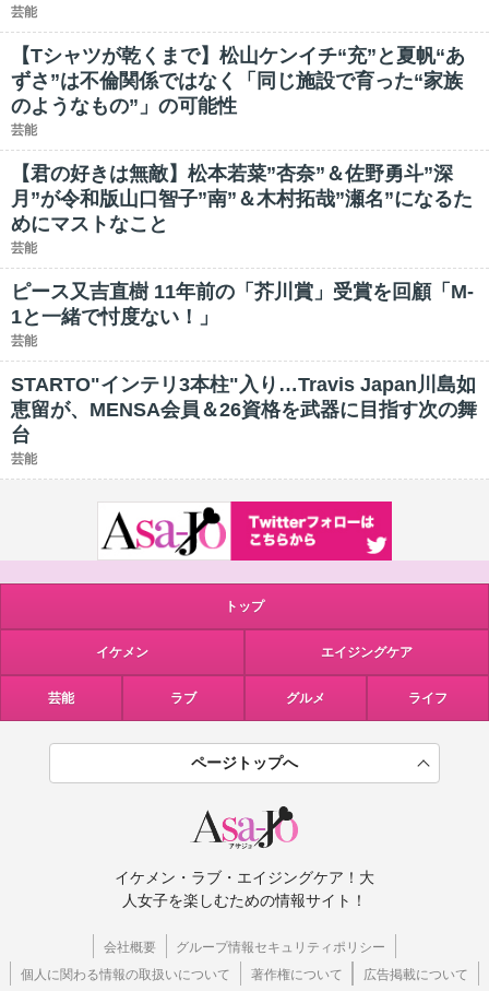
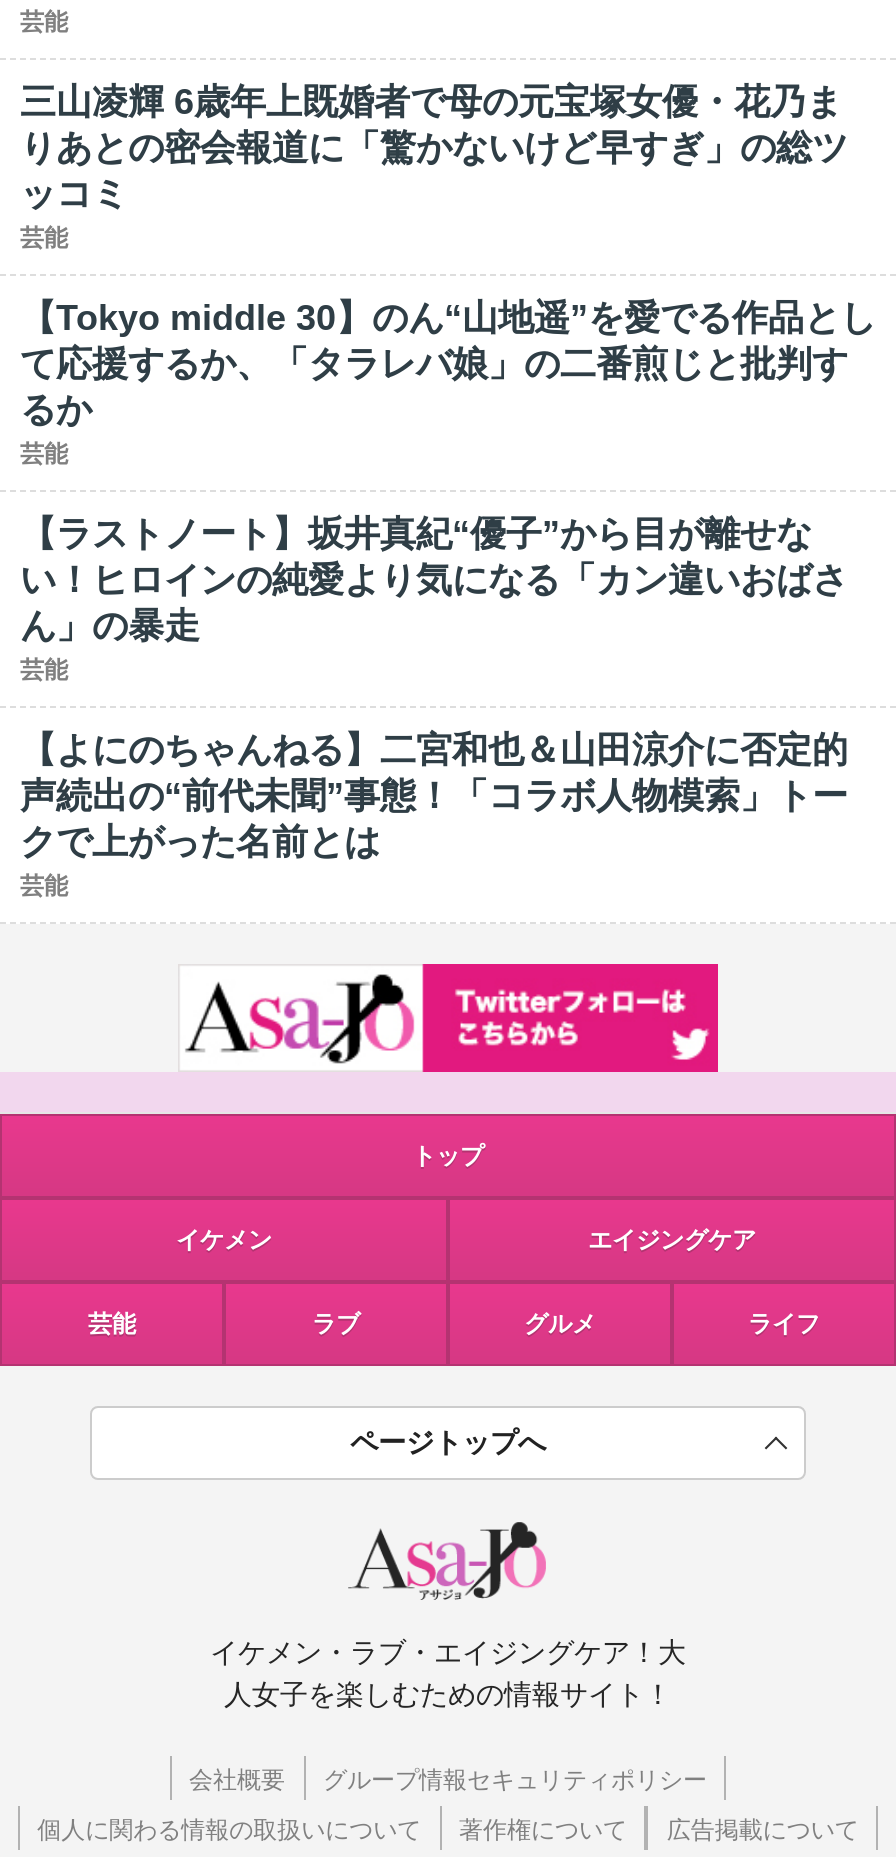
- 【Tシャツが乾くまで】松山ケンイチ“充”と夏帆“あ
- ずさ”は不倫関係ではなく「同じ施設で育った“家族
- のようなもの”」の可能性
+ 三山凌輝 6歳年上既婚者で母の元宝塚女優・花乃ま
+ りあとの密会報道に「驚かないけど早すぎ」の総ツ
+ ッコミ

- 【君の好きは無敵】松本若菜”杏奈”＆佐野勇斗”深
- 月”が令和版山口智子”南”＆木村拓哉”瀬名”になるた
- めにマストなこと
+ 【Tokyo middle 30】のん“山地遥”を愛でる作品とし
+ て応援するか、「タラレバ娘」の二番煎じと批判す
+ るか

- ピース又吉直樹 11年前の「芥川賞」受賞を回顧「M-
- 1と一緒で忖度ない！」
+ 【ラストノート】坂井真紀“優子”から目が離せな
+ い！ヒロインの純愛より気になる「カン違いおばさ
+ ん」の暴走

- STARTO"インテリ3本柱"入り…Travis Japan川島如
- 恵留が、MENSA会員＆26資格を武器に目指す次の舞
- 台
+ 【よにのちゃんねる】二宮和也＆山田涼介に否定的
+ 声続出の“前代未聞”事態！「コラボ人物模索」トー
+ クで上がった名前とは
